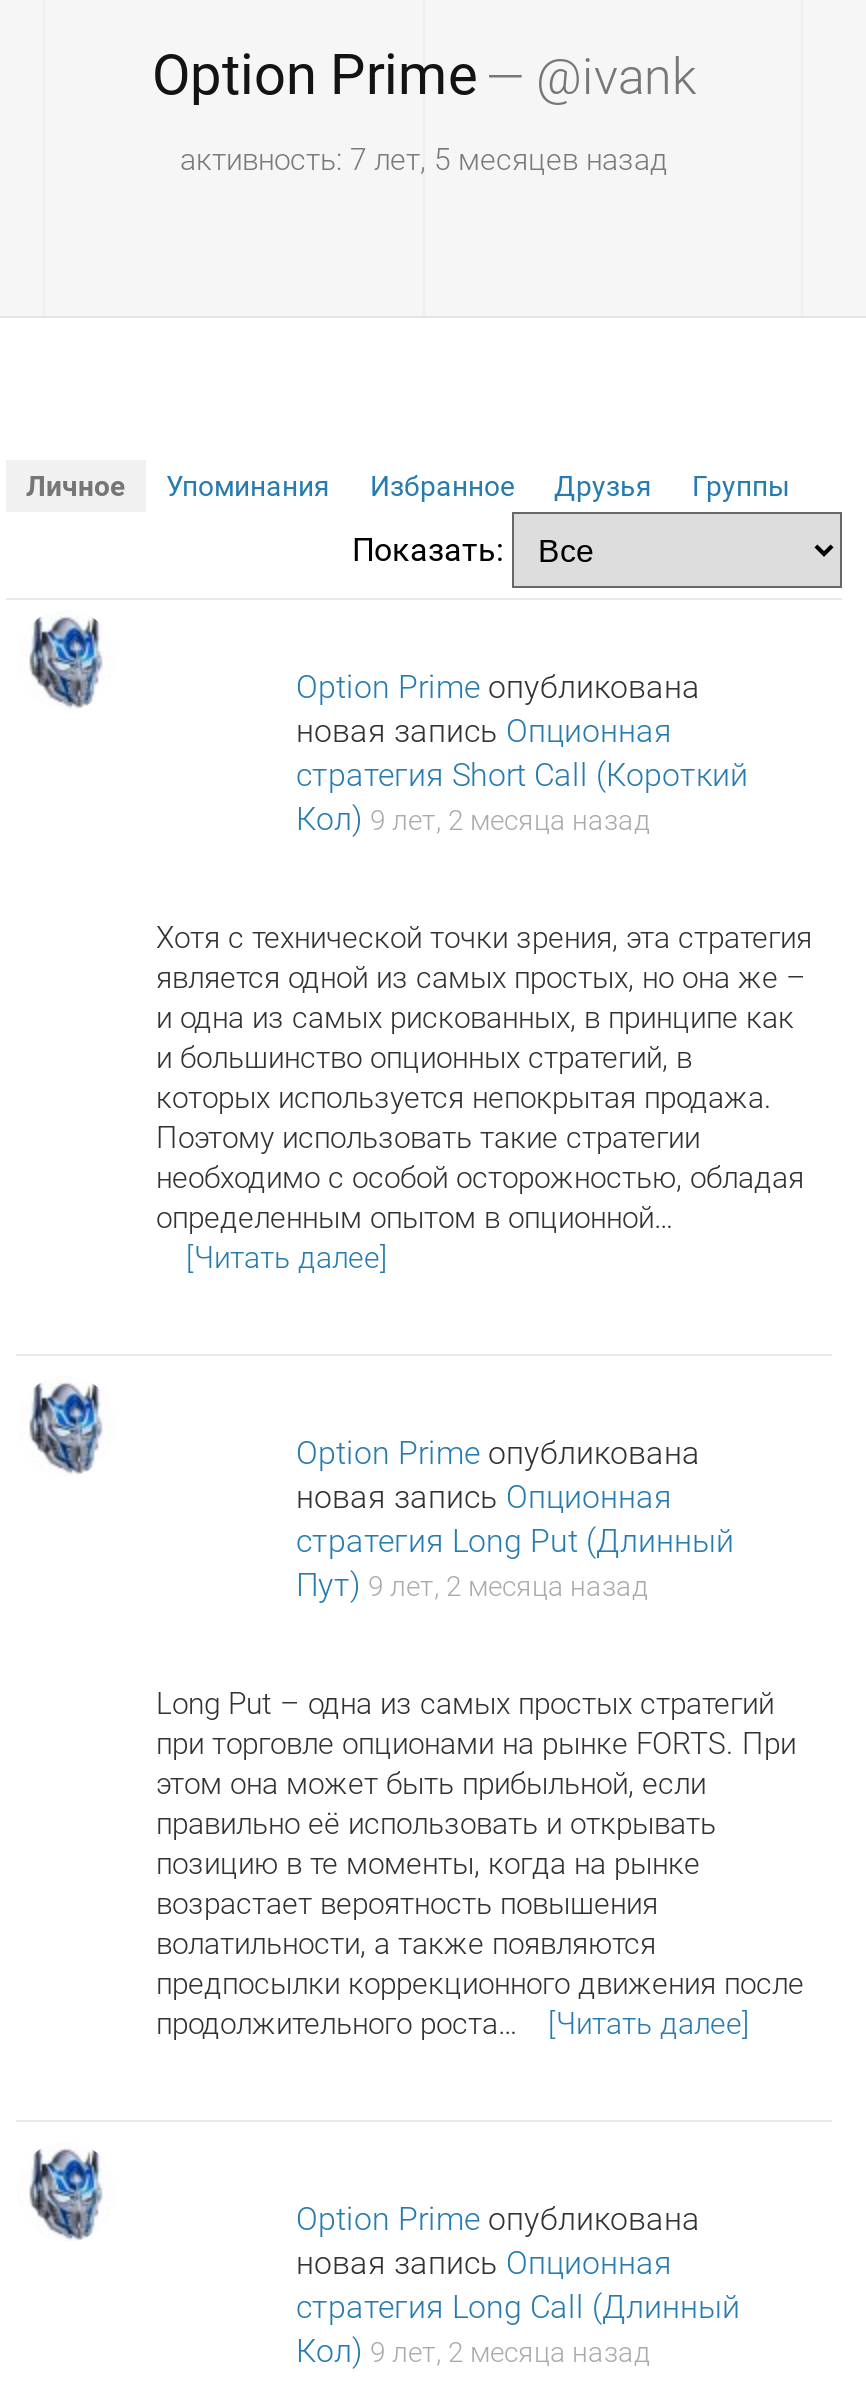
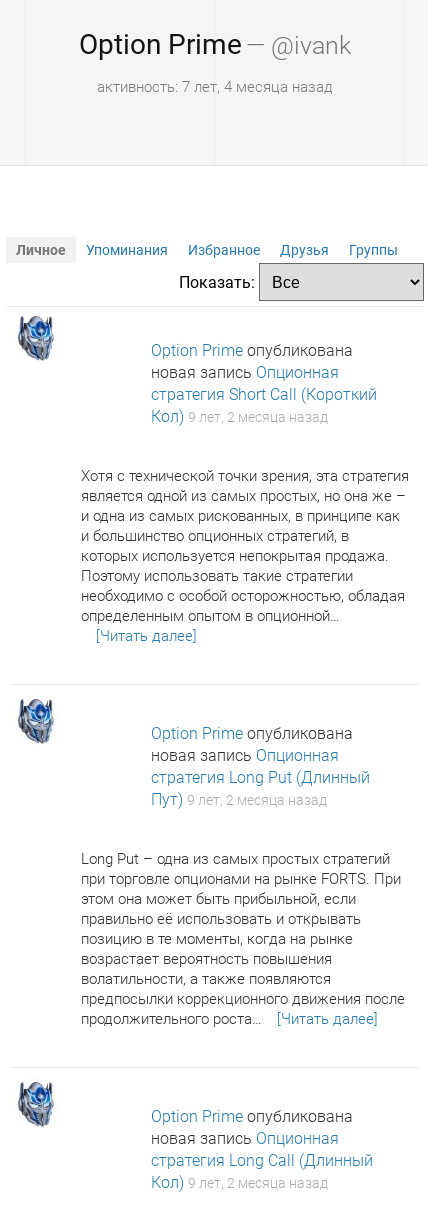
- активность: 7 лет, 5 месяцев назад
+ активность: 7 лет, 4 месяца назад
